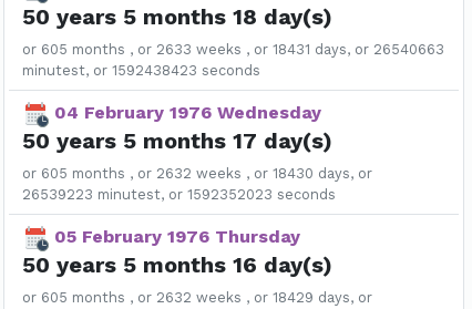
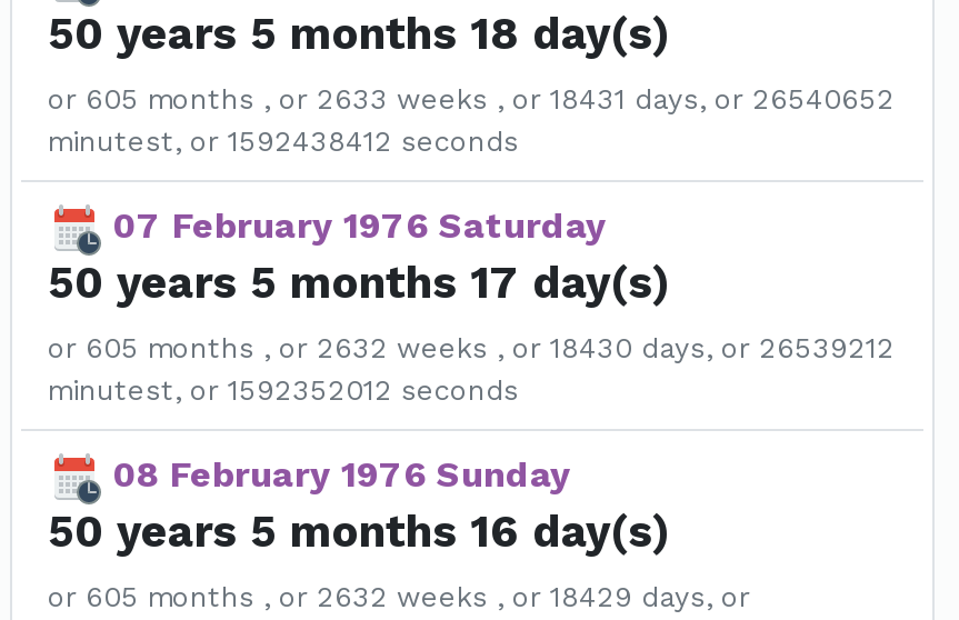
- or 605 months , or 2633 weeks , or 18431 days, or 26540663
+ or 605 months , or 2633 weeks , or 18431 days, or 26540652

- minutest, or 1592438423 seconds
+ minutest, or 1592438412 seconds

- 04 February 1976 Wednesday
+ 07 February 1976 Saturday

- or 605 months , or 2632 weeks , or 18430 days, or
- 26539223 minutest, or 1592352023 seconds
+ or 605 months , or 2632 weeks , or 18430 days, or 26539212
+ minutest, or 1592352012 seconds

- 05 February 1976 Thursday
+ 08 February 1976 Sunday
